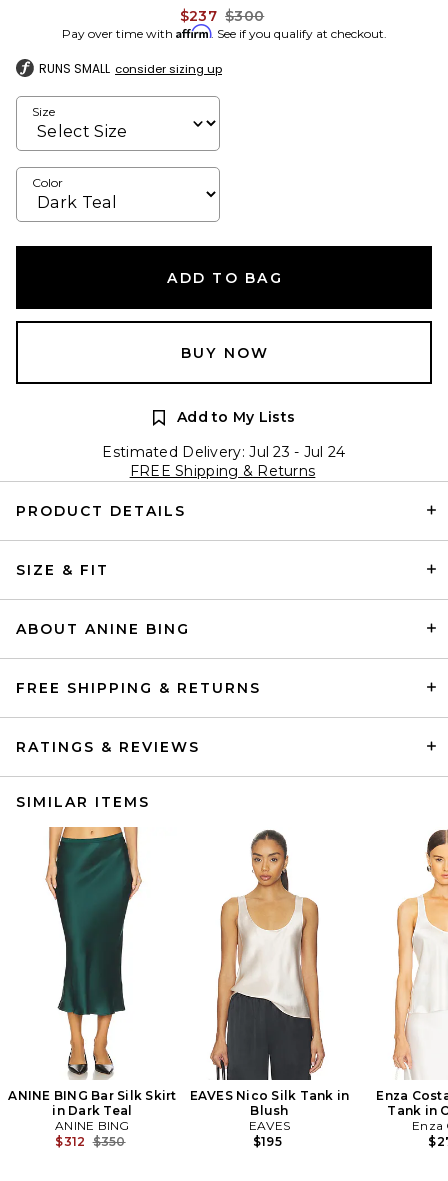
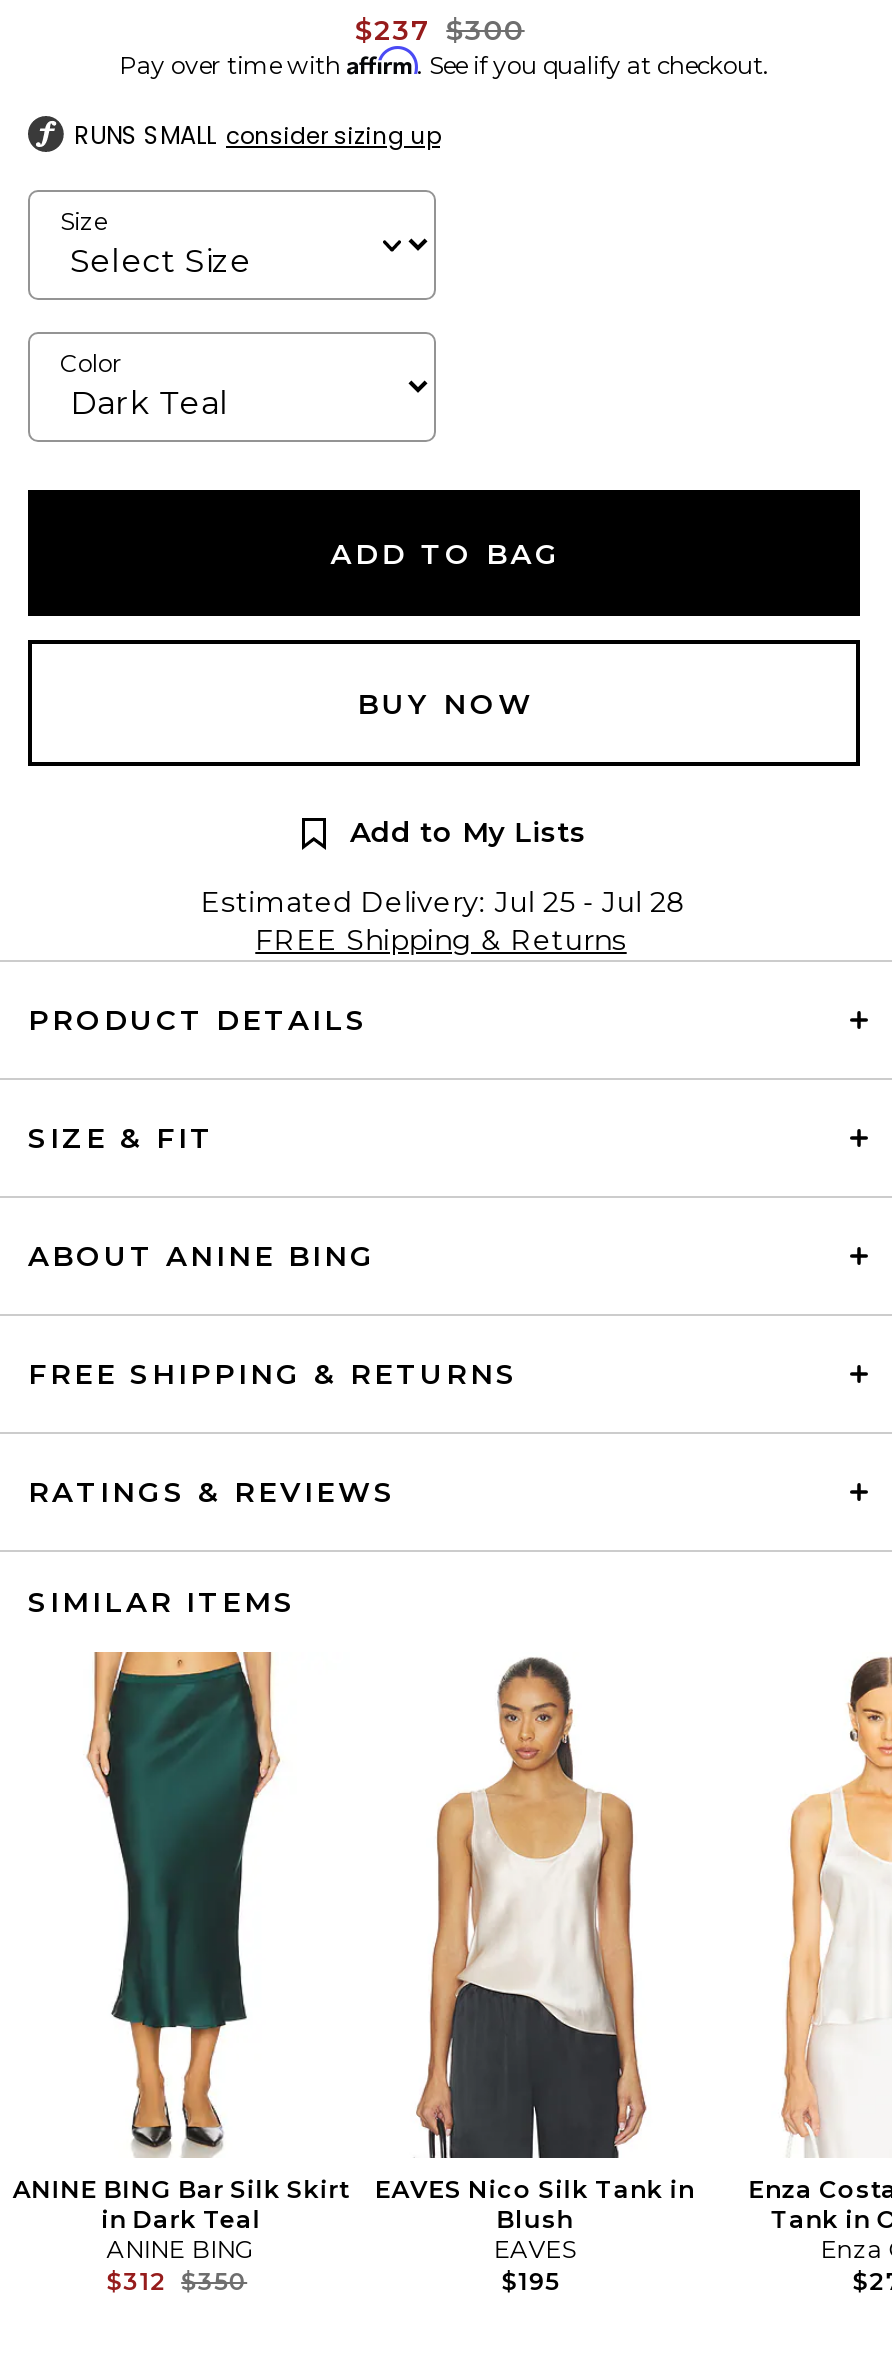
- Estimated Delivery: Jul 23 - Jul 24
+ Estimated Delivery: Jul 25 - Jul 28
